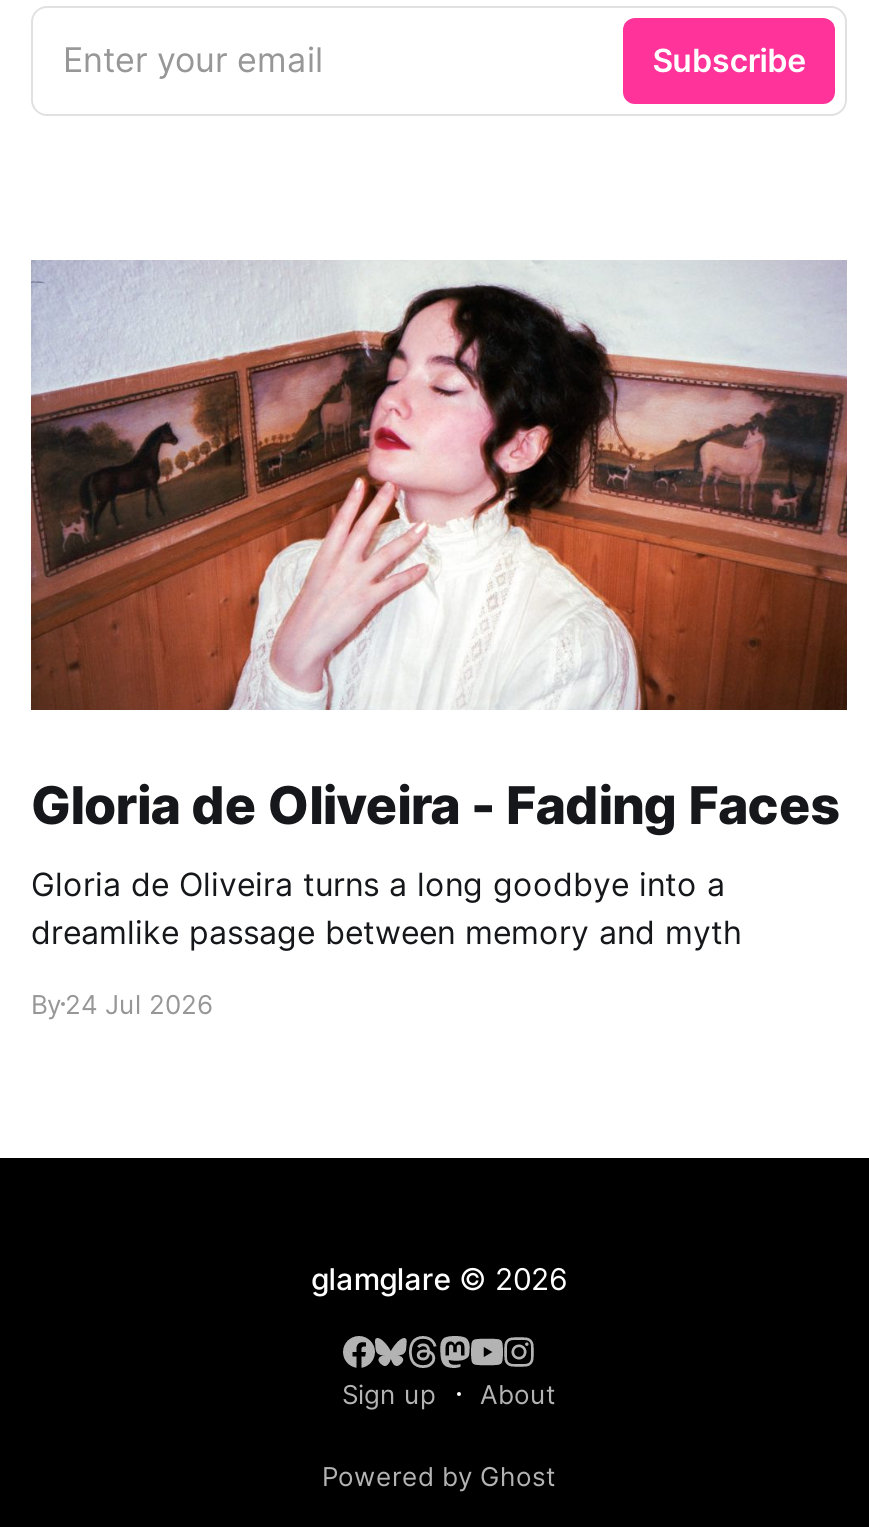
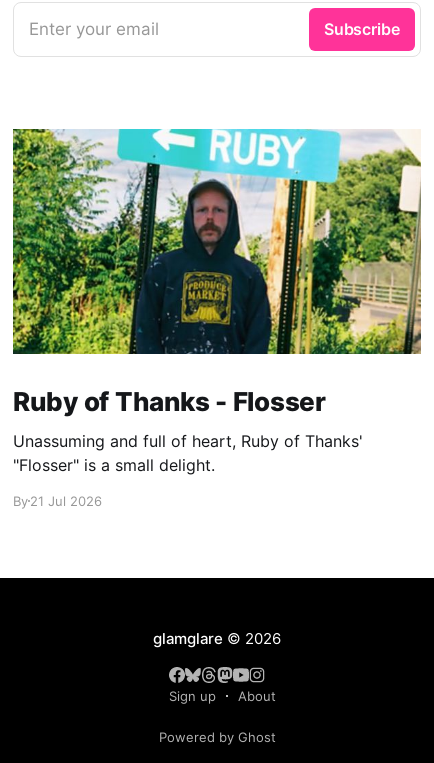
- [image]
- Gloria de Oliveira - Fading Faces
+ [image]
+ Ruby of Thanks - Flosser

- Gloria de Oliveira turns a long goodbye into a
- dreamlike passage between memory and myth
+ Unassuming and full of heart, Ruby of Thanks'
+ "Flosser" is a small delight.

- By 24 Jul 2026
+ By 21 Jul 2026
